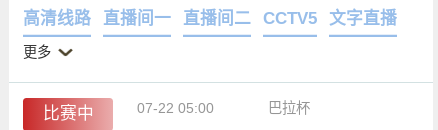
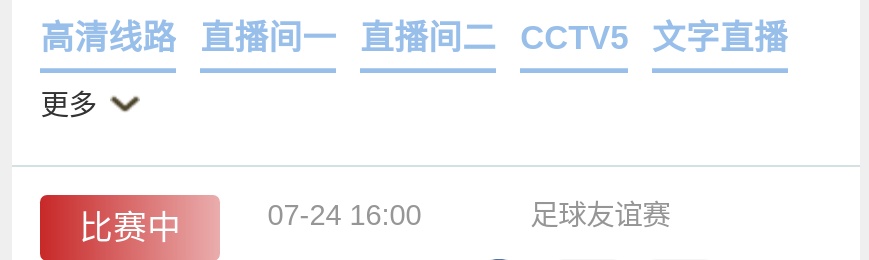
- 07-22 05:00
- 巴拉杯
+ 07-24 16:00
+ 足球友谊赛
